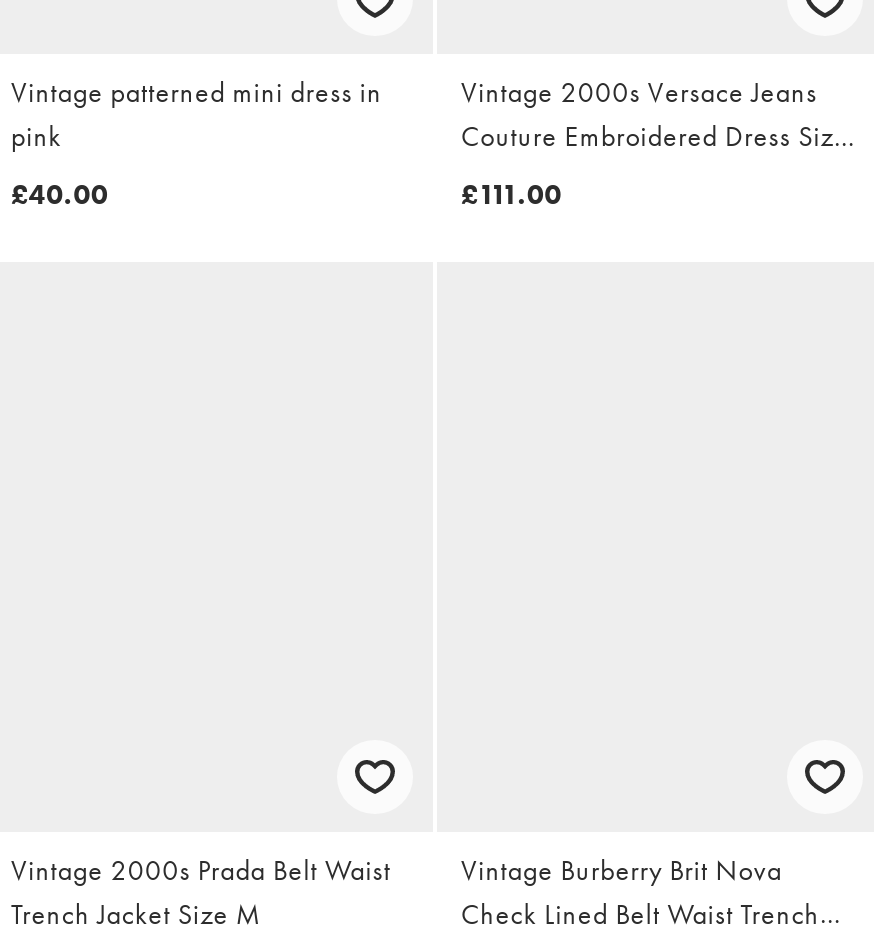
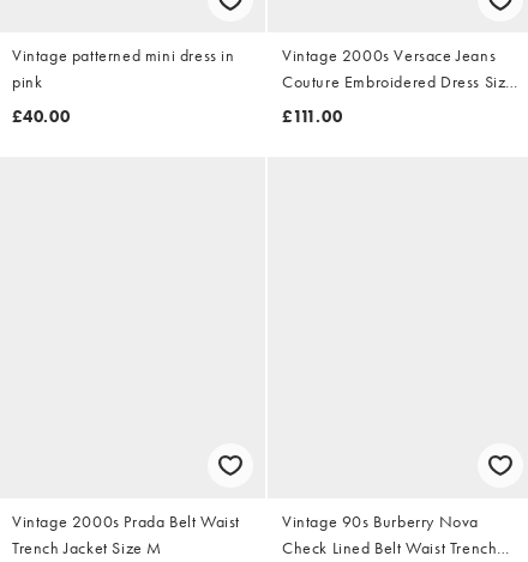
- Vintage Burberry Brit Nova
+ Vintage 90s Burberry Nova
